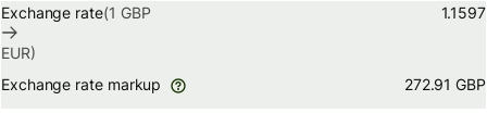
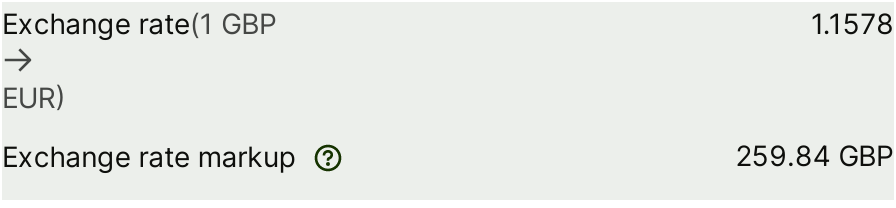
- 1.1597
+ 1.1578

- 272.91 GBP
+ 259.84 GBP
